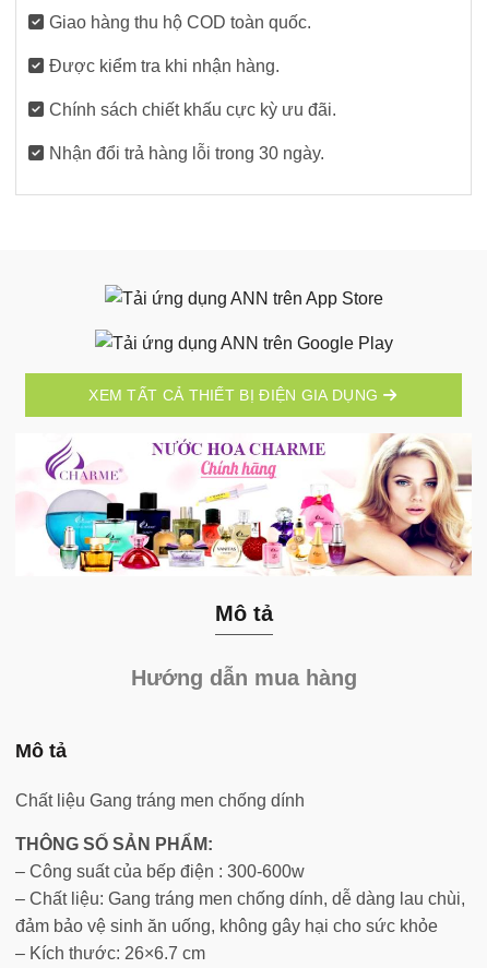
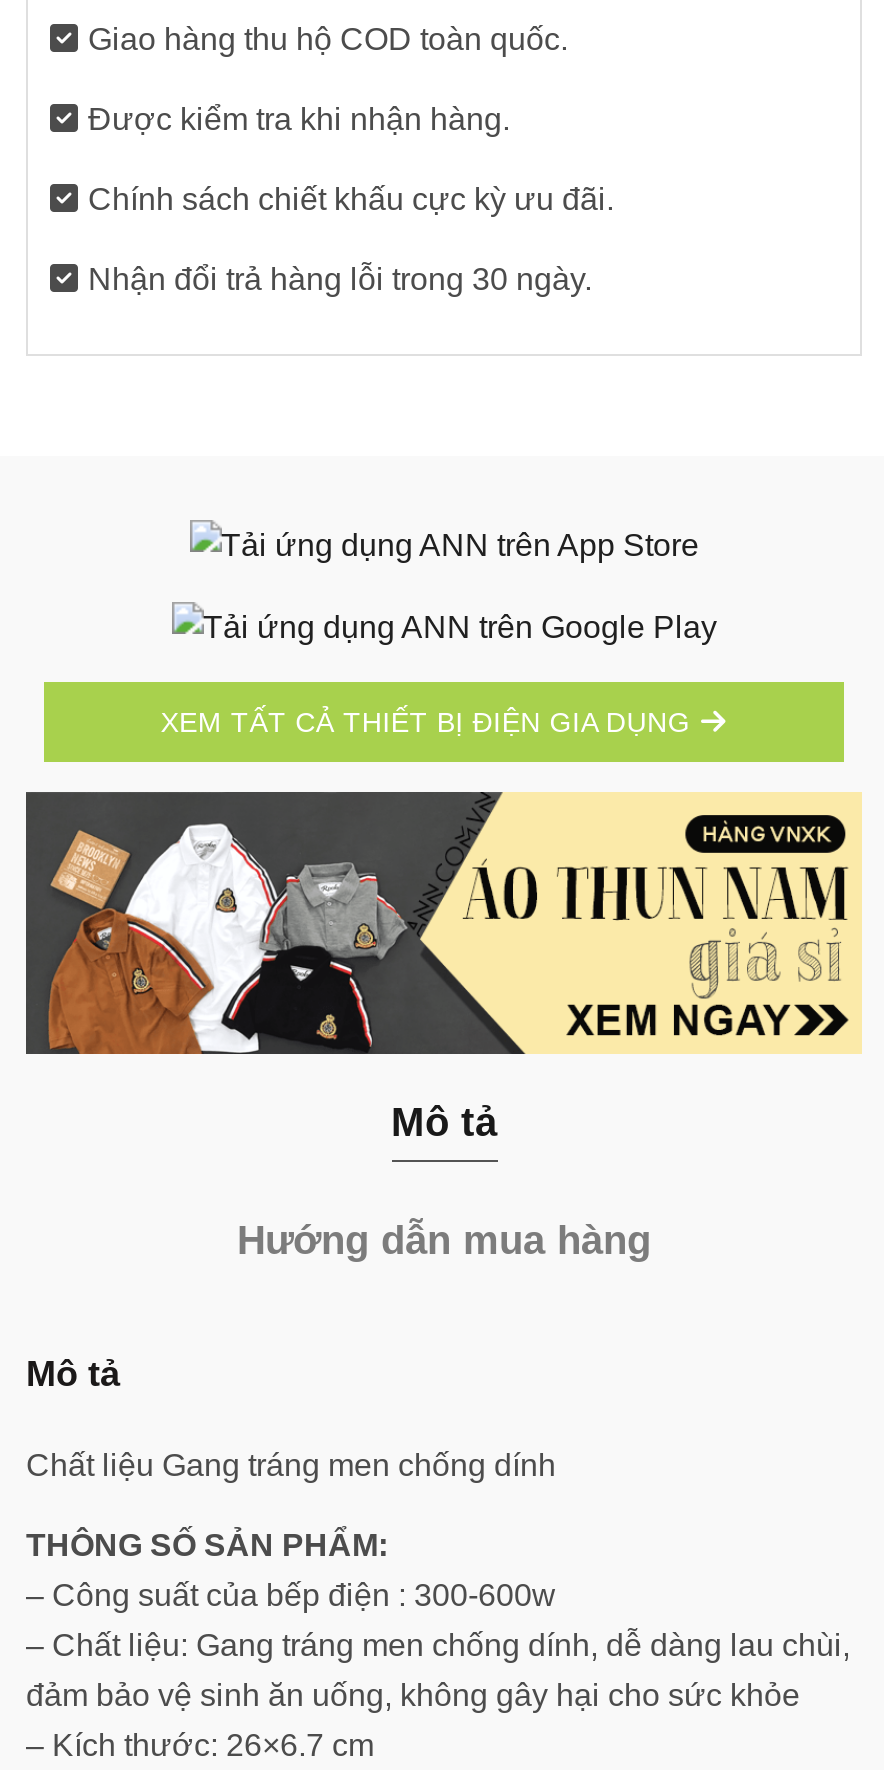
- [image]
+ [image]
